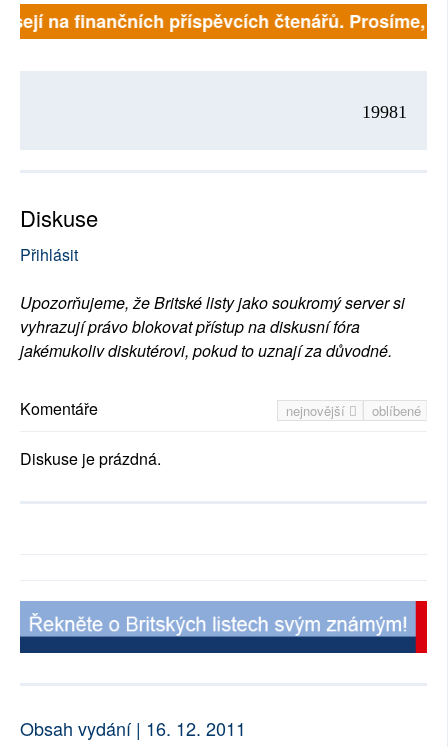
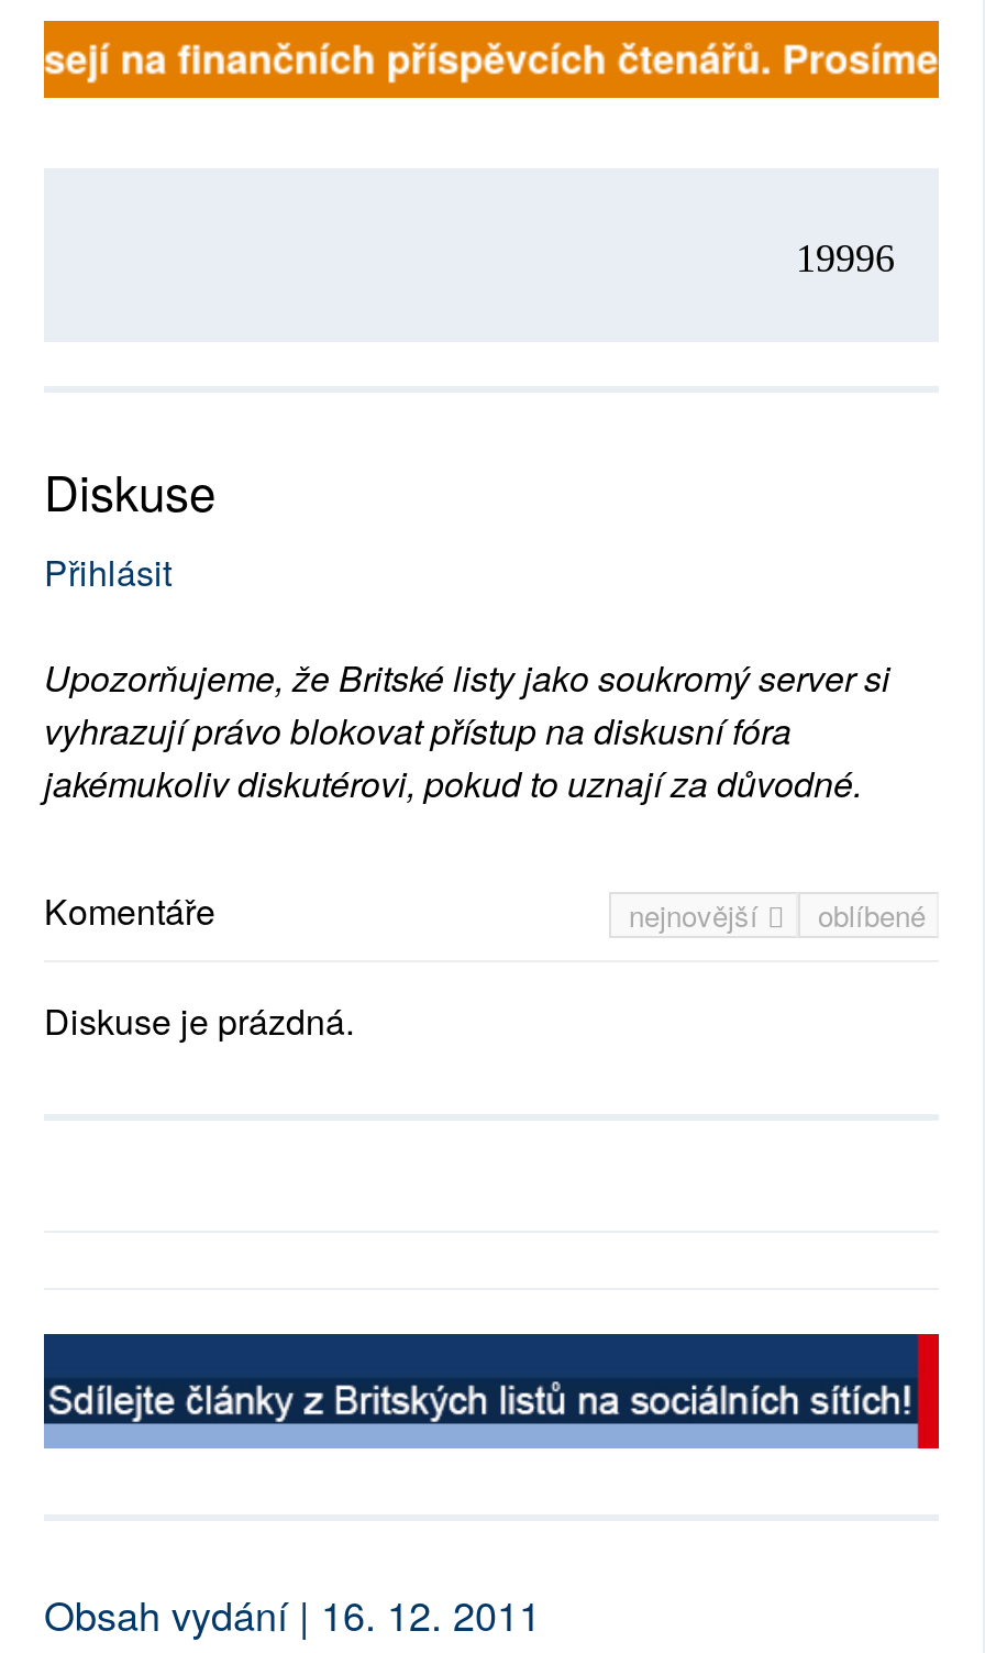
- 19981
+ 19996

- [image]
+ [image]
